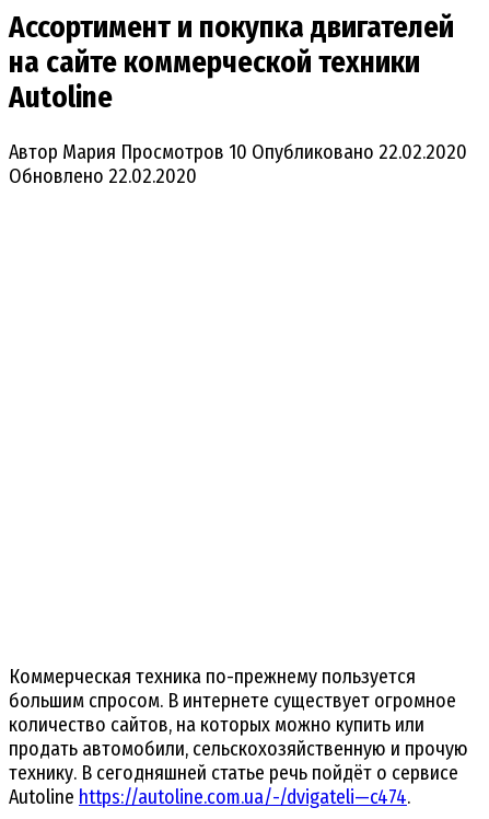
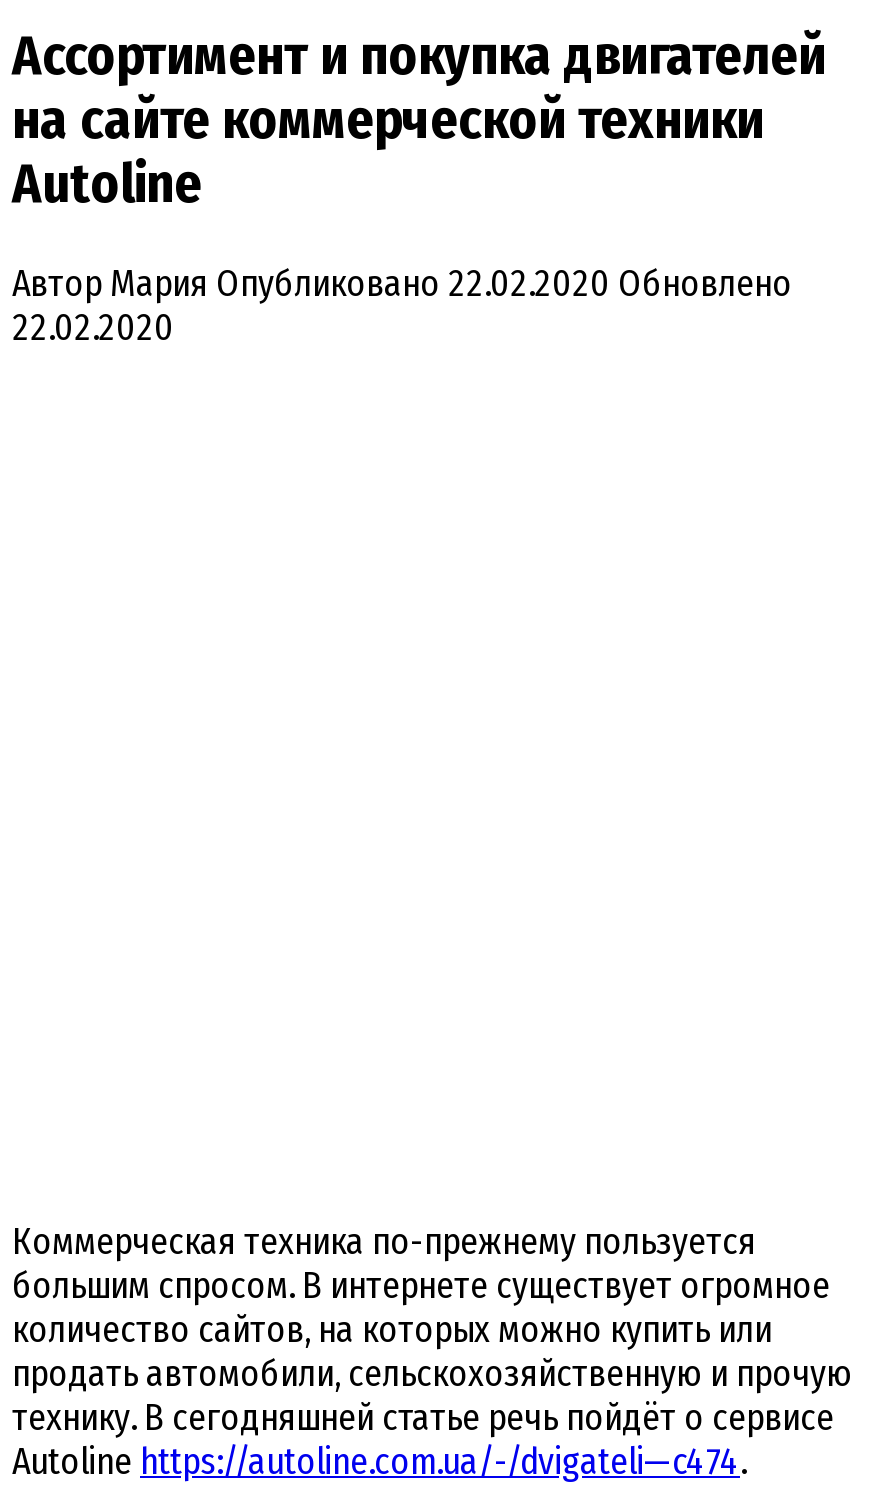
- Автор Мария Просмотров 10 Опубликовано 22.02.2020
- Обновлено 22.02.2020
+ Автор Мария Опубликовано 22.02.2020 Обновлено
+ 22.02.2020
